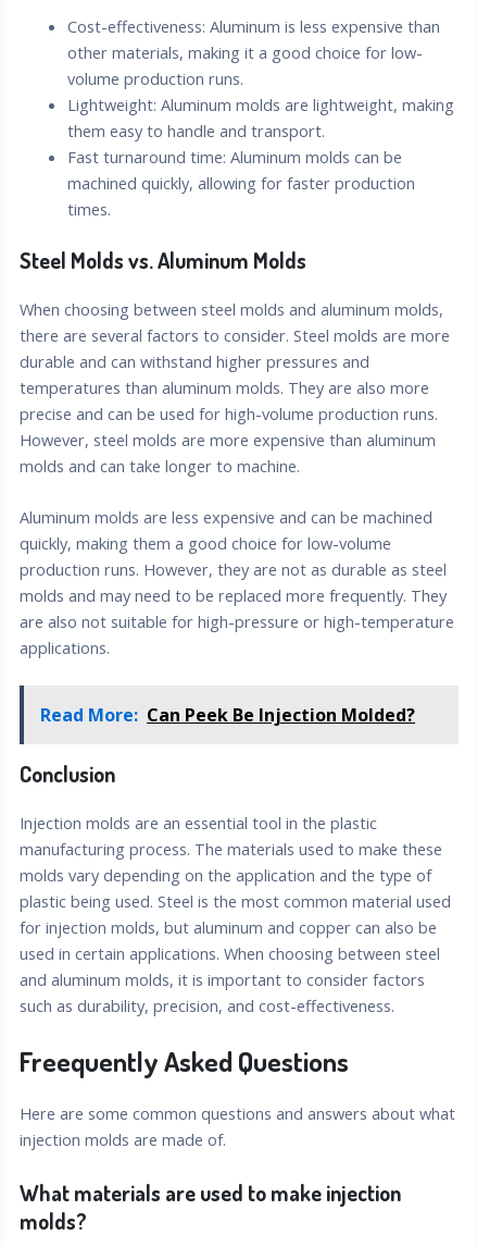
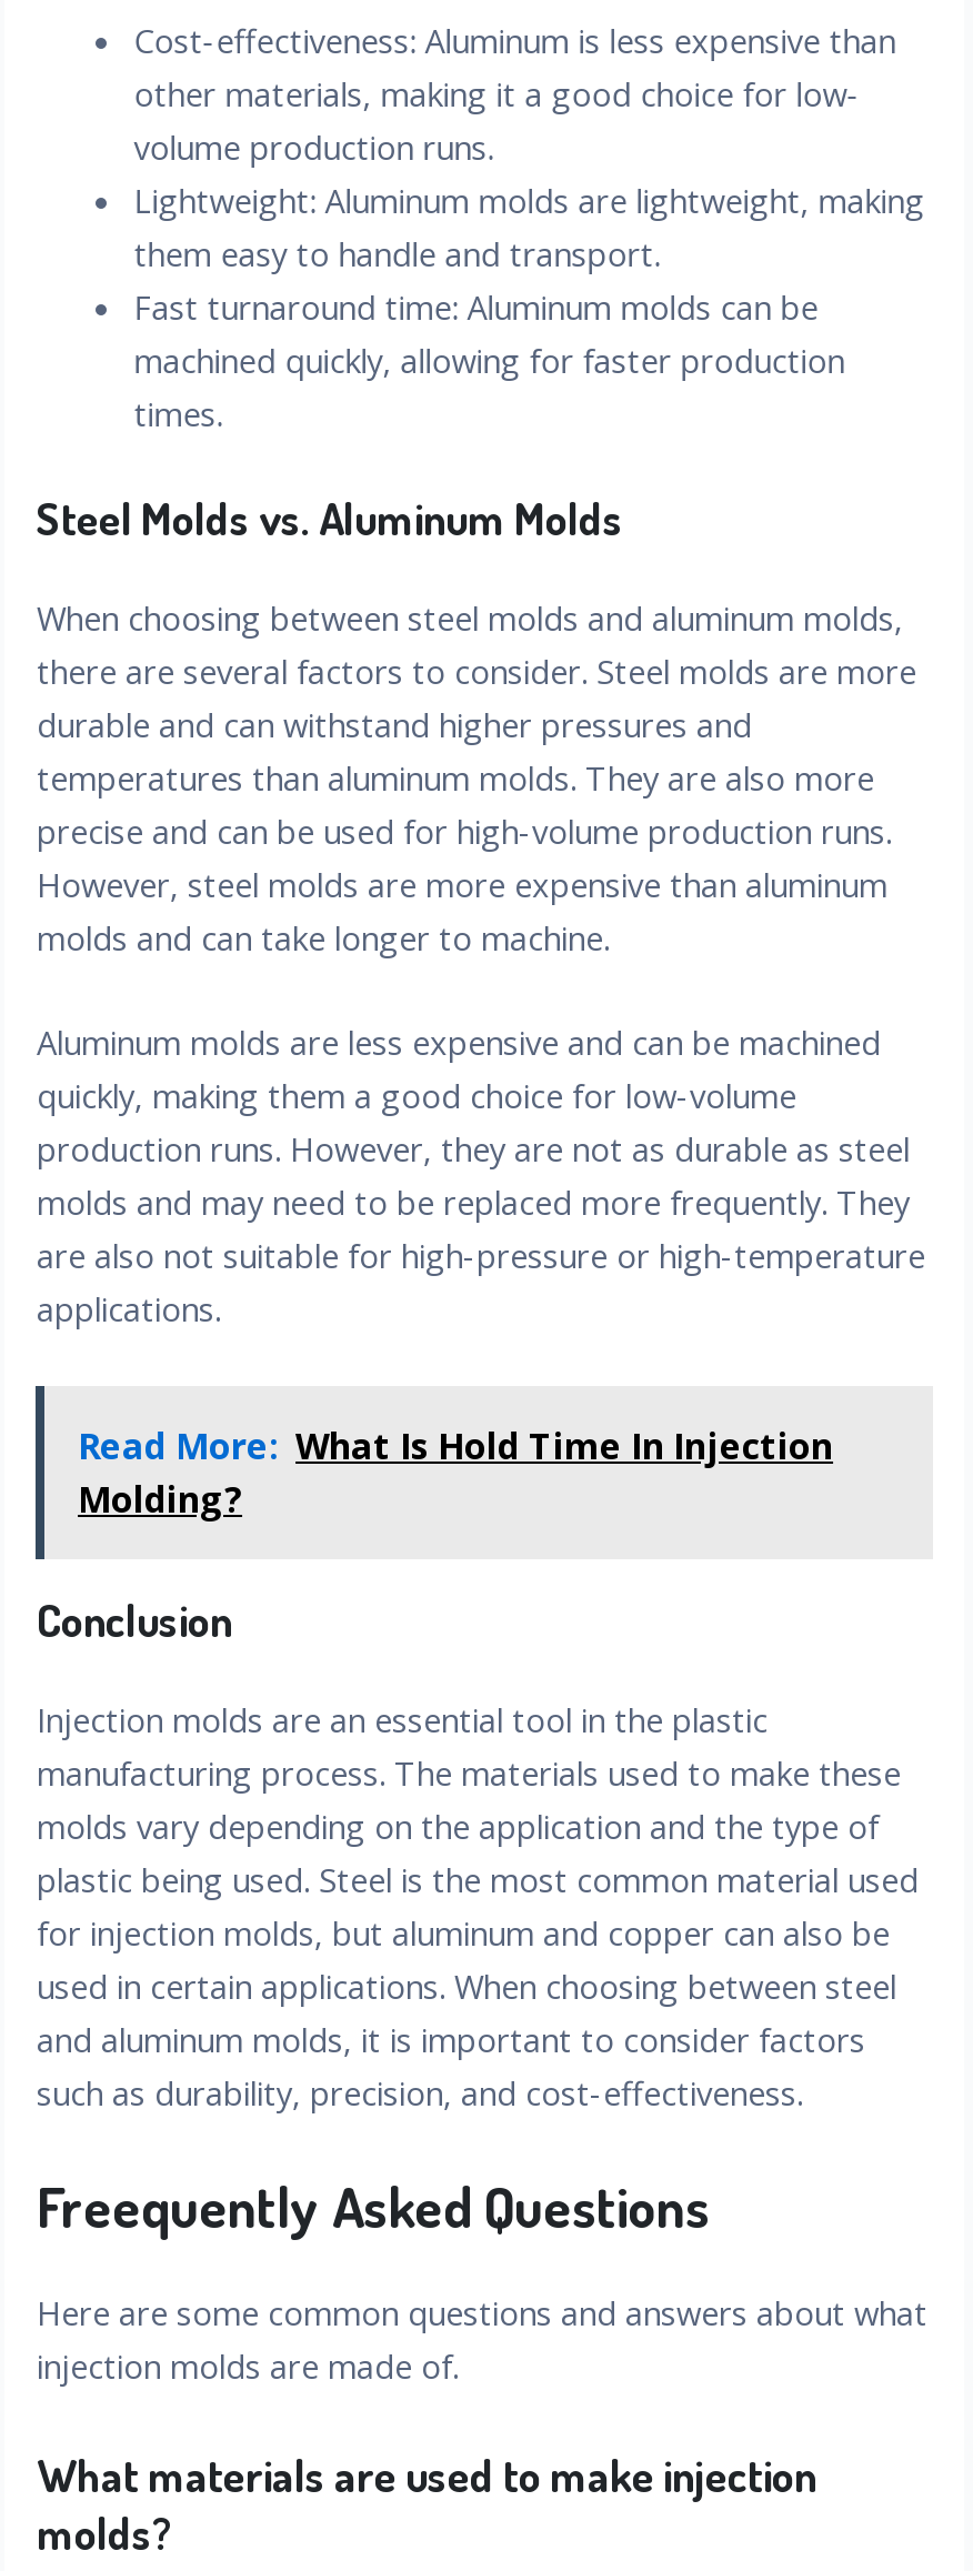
- Read More: Can Peek Be Injection Molded?
+ Read More: What Is Hold Time In Injection
+ Molding?
